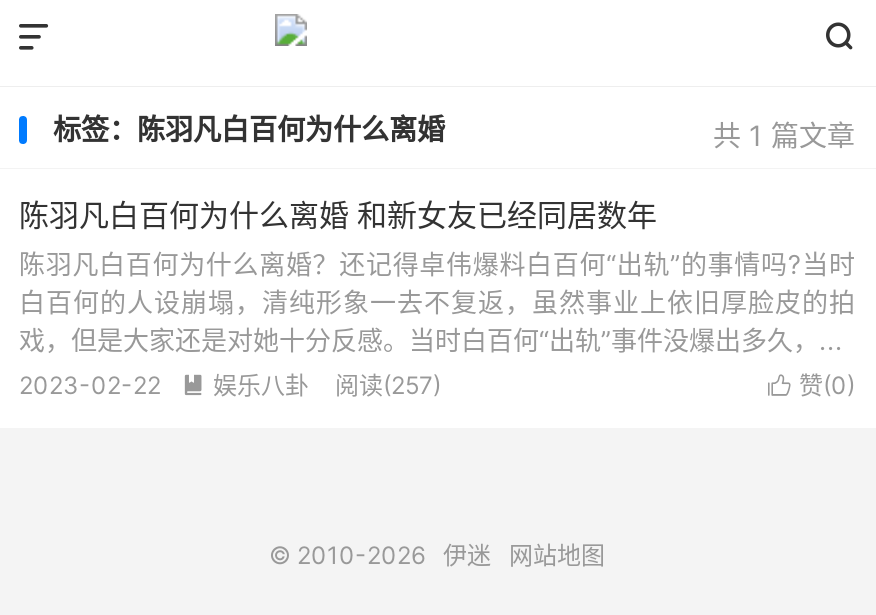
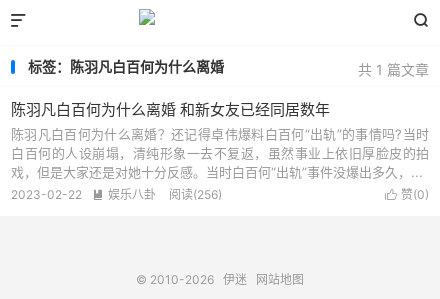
- 阅读(257)
+ 阅读(256)
